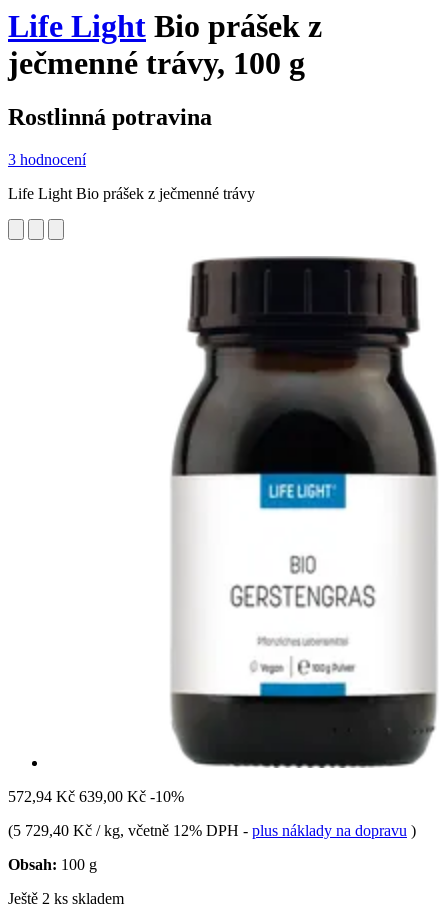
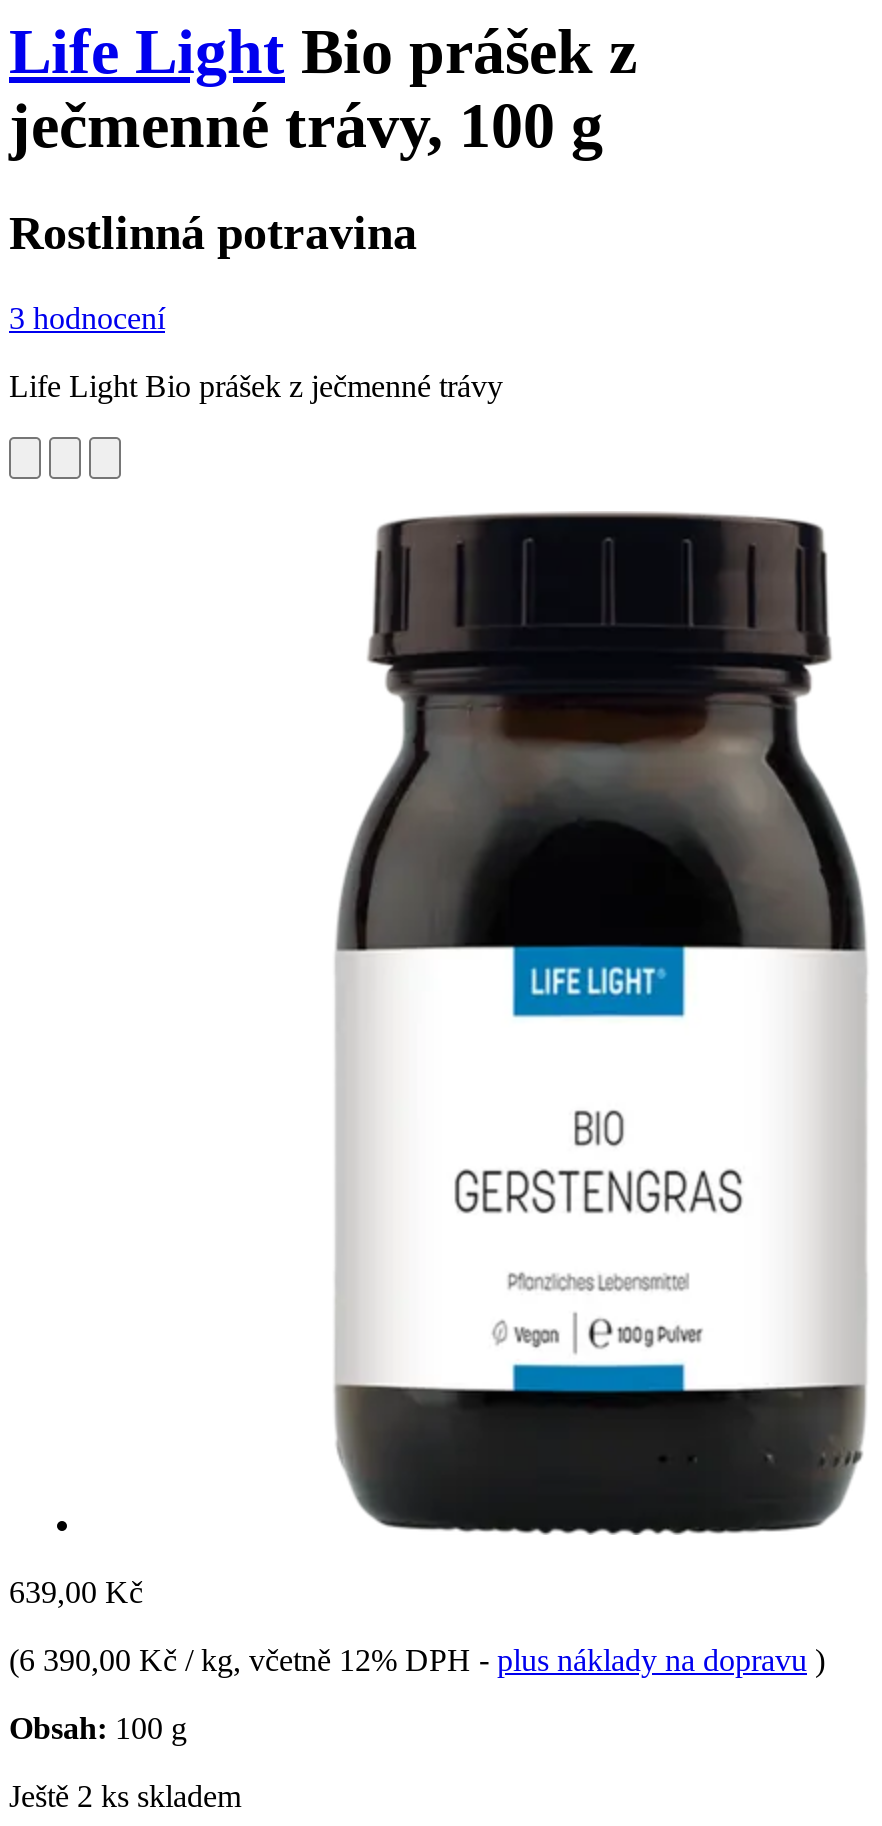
- 572,94 Kč 639,00 Kč -10%
+ 639,00 Kč

- (5 729,40 Kč / kg, včetně 12% DPH - plus náklady na dopravu )
+ (6 390,00 Kč / kg, včetně 12% DPH - plus náklady na dopravu )
